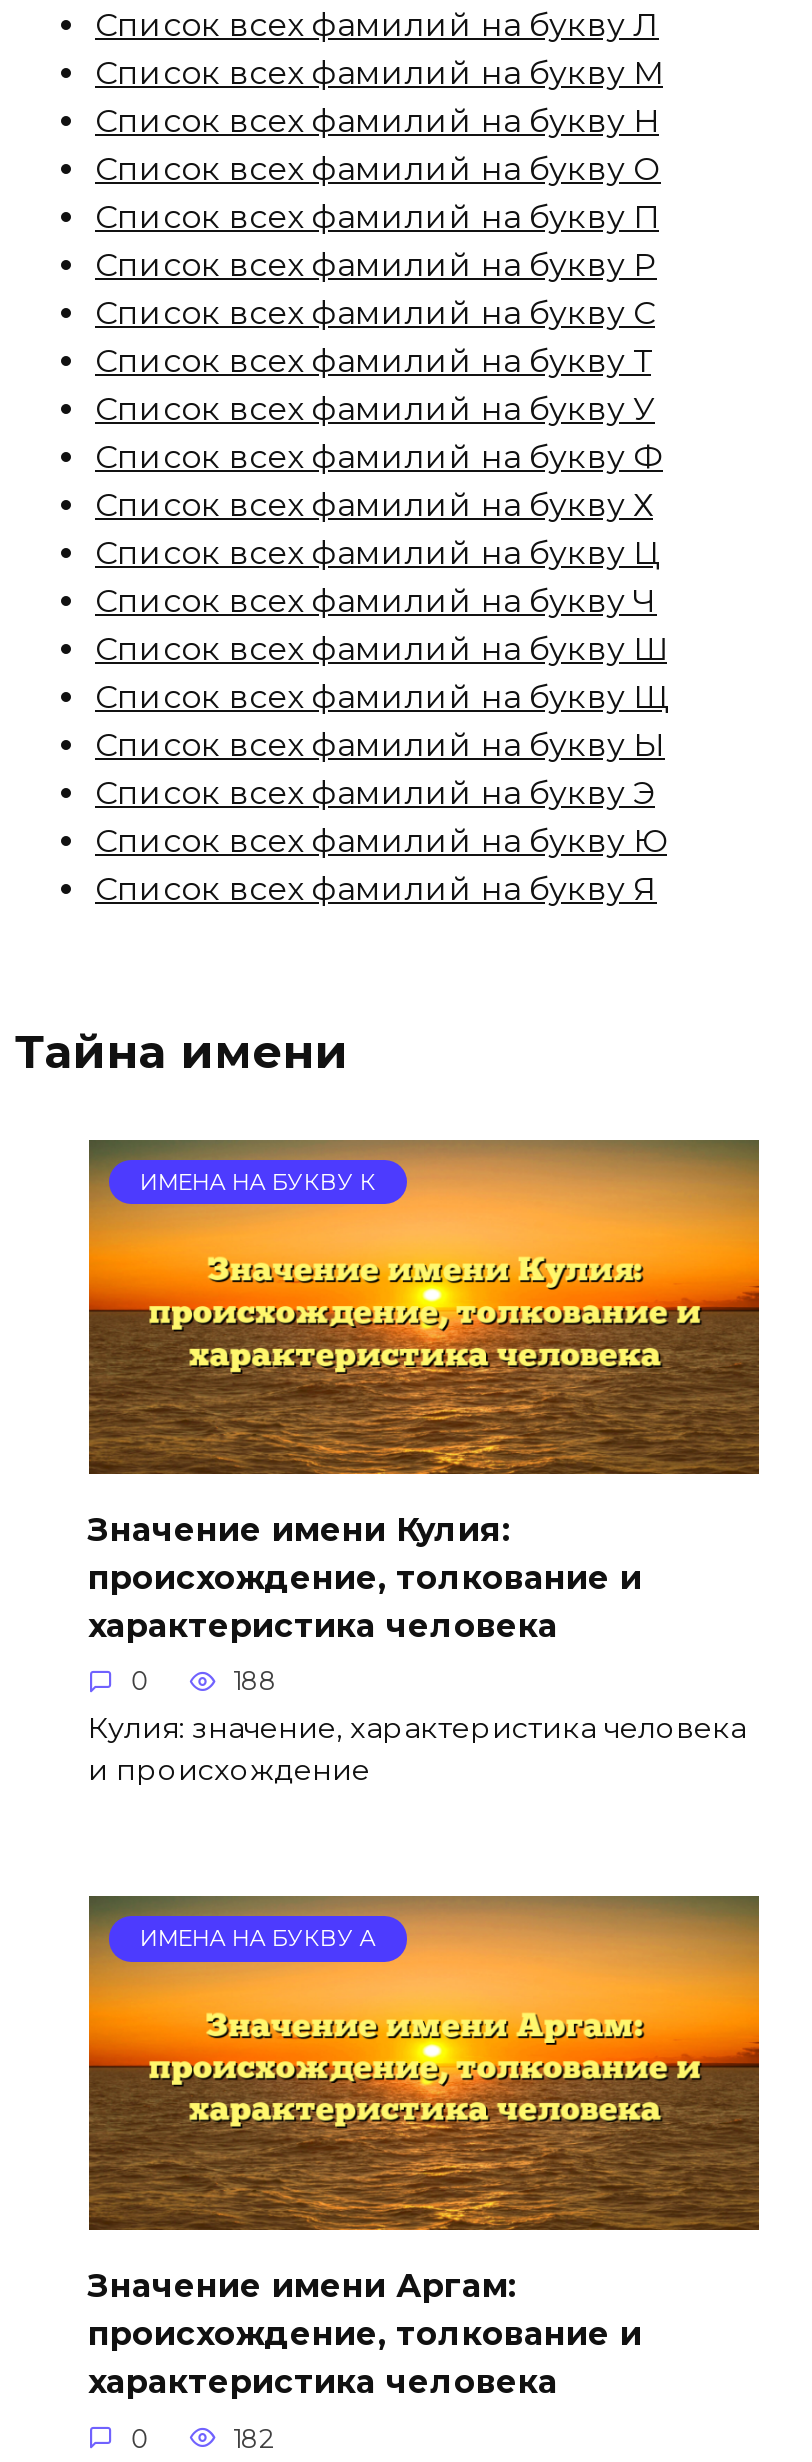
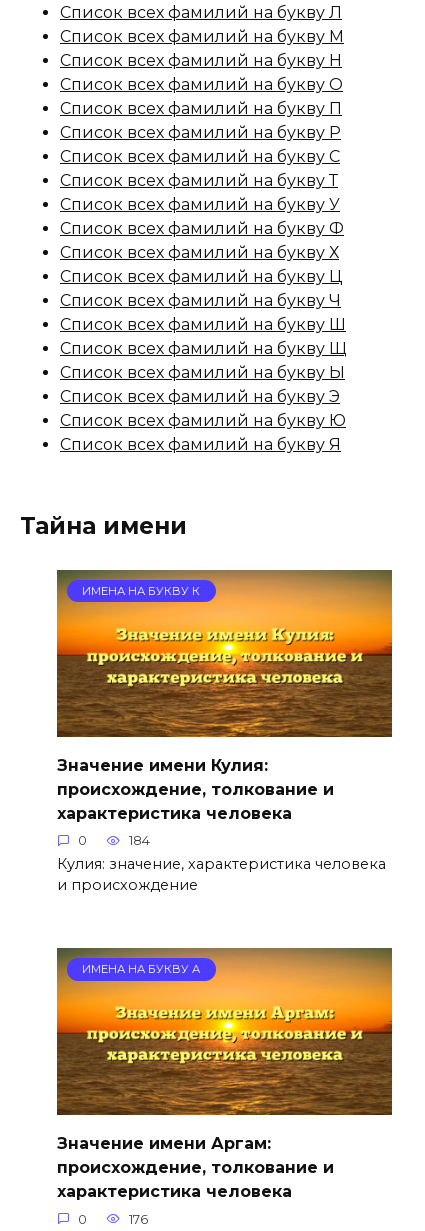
- 188
+ 184

- 182
+ 176
